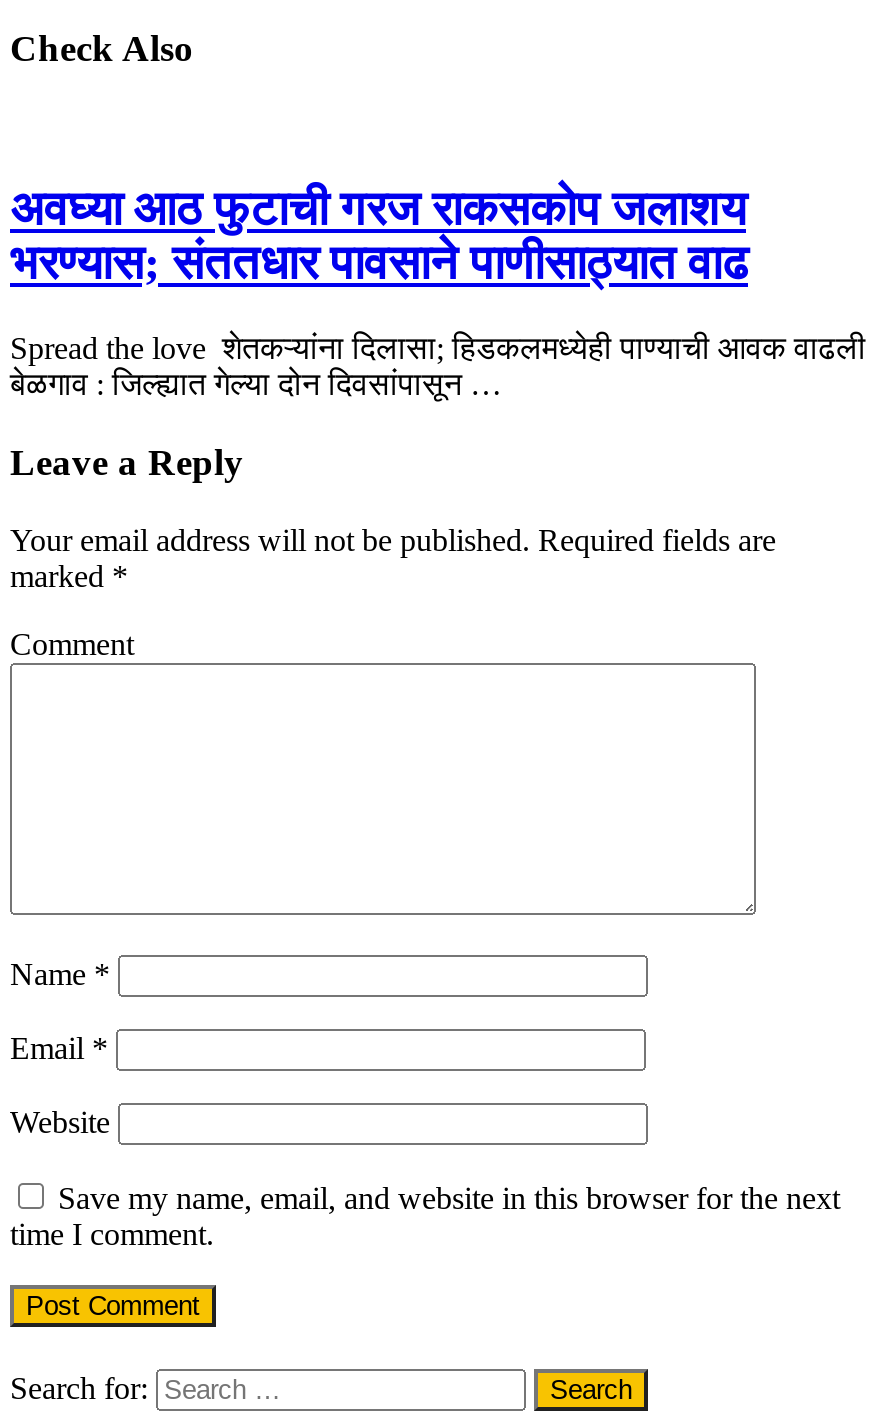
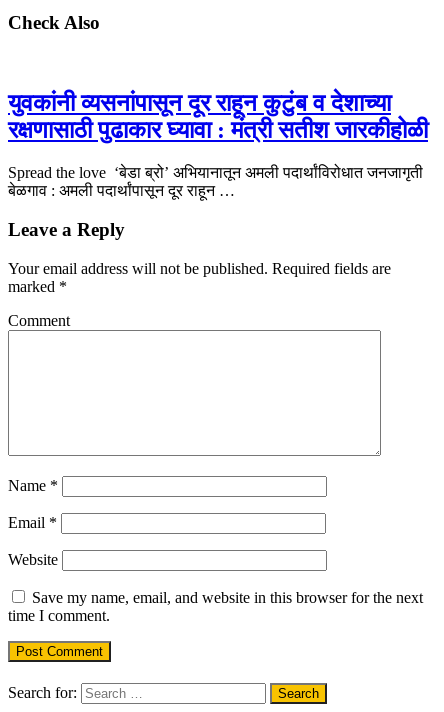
- अवघ्या आठ फुटाची गरज राकसकोप जलाशय
- भरण्यास; संततधार पावसाने पाणीसाठ्यात वाढ
+ युवकांनी व्यसनांपासून दूर राहून कुटुंब व देशाच्या
+ रक्षणासाठी पुढाकार घ्यावा : मंत्री सतीश जारकीहोळी

- Spread the love शेतकऱ्यांना दिलासा; हिडकलमध्येही पाण्याची आवक वाढली
- बेळगाव : जिल्ह्यात गेल्या दोन दिवसांपासून …
+ Spread the love ‘बेडा ब्रो’ अभियानातून अमली पदार्थांविरोधात जनजागृती
+ बेळगाव : अमली पदार्थांपासून दूर राहून …
